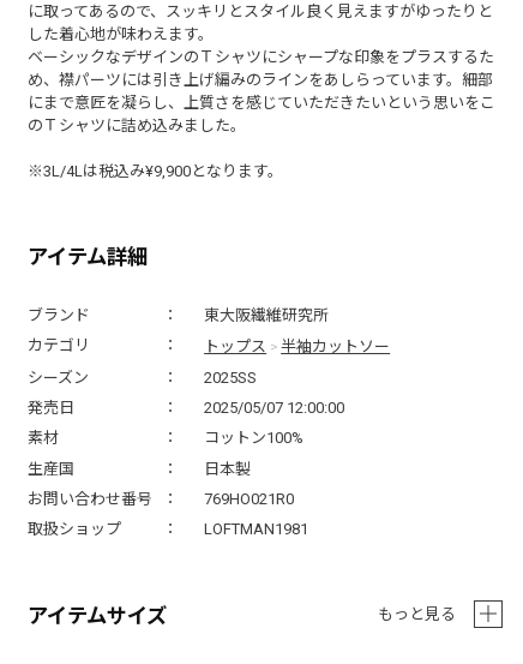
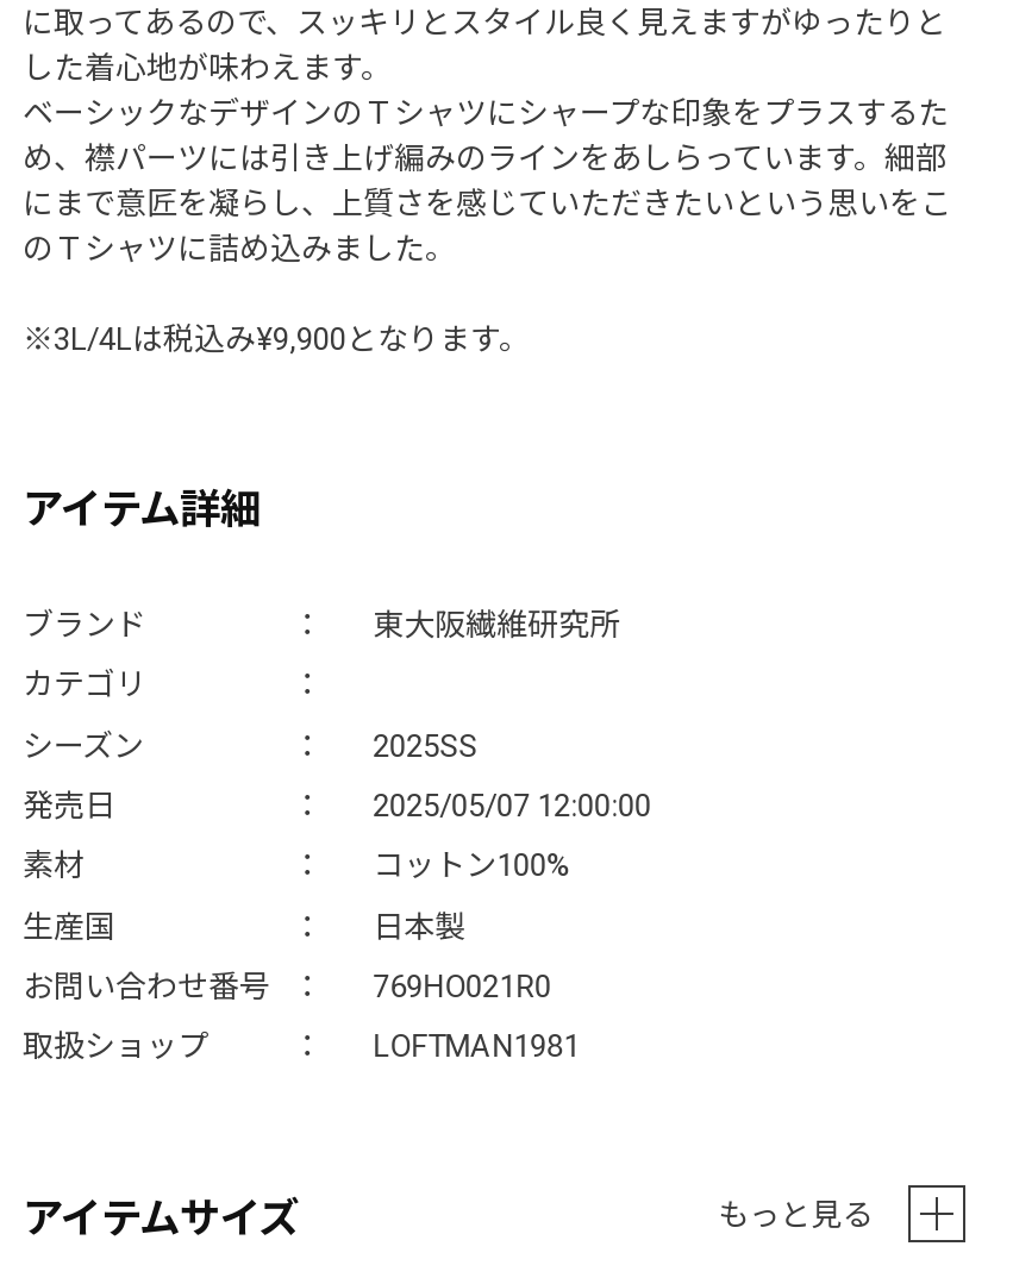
- トップス >半袖カットソー
